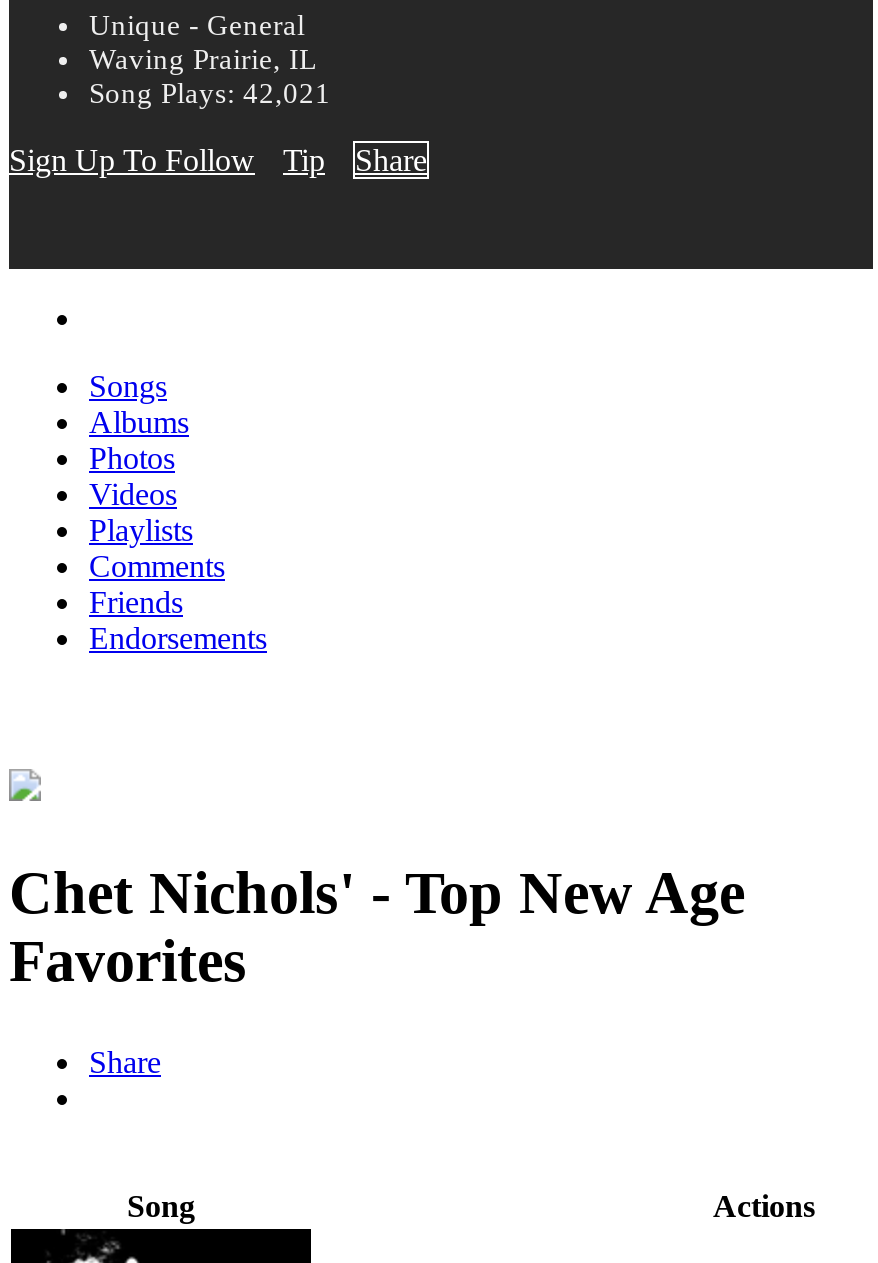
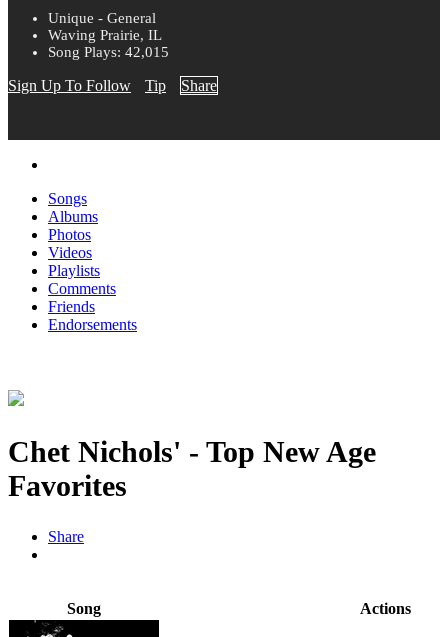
- Song Plays: 42,021
+ Song Plays: 42,015
